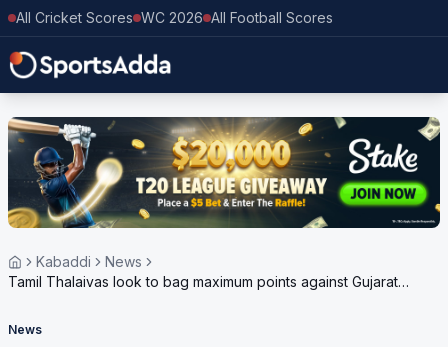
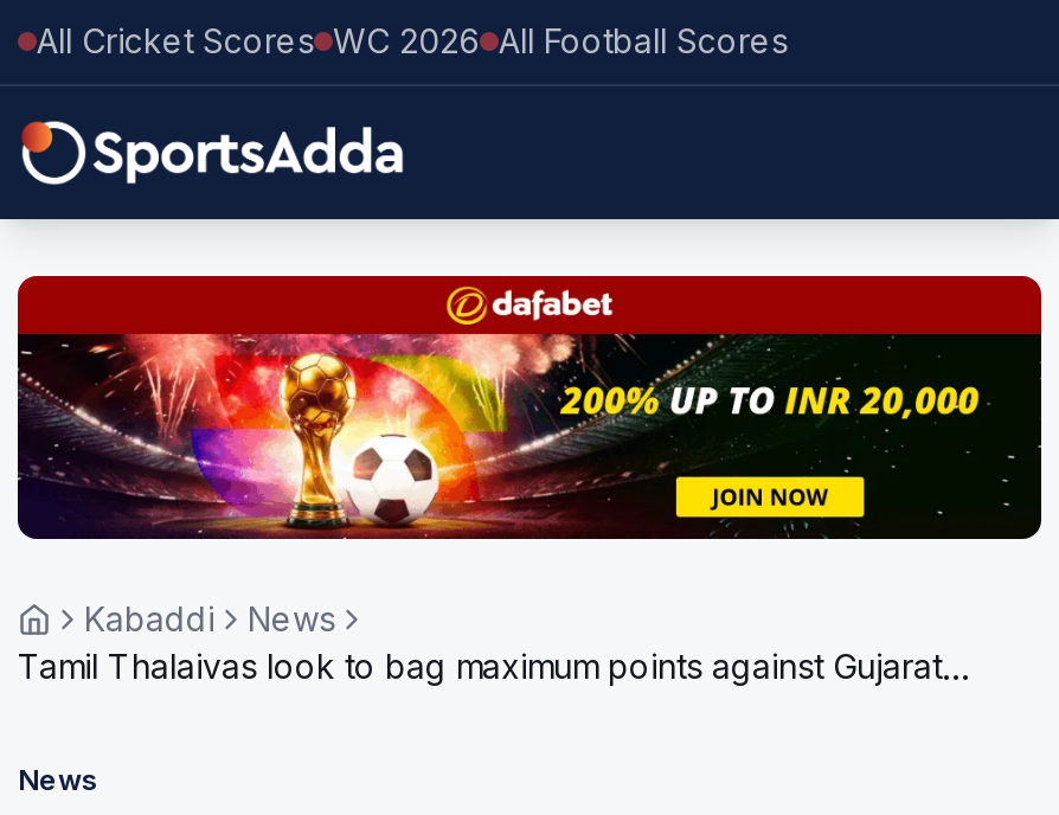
- [image]
+ [image]
